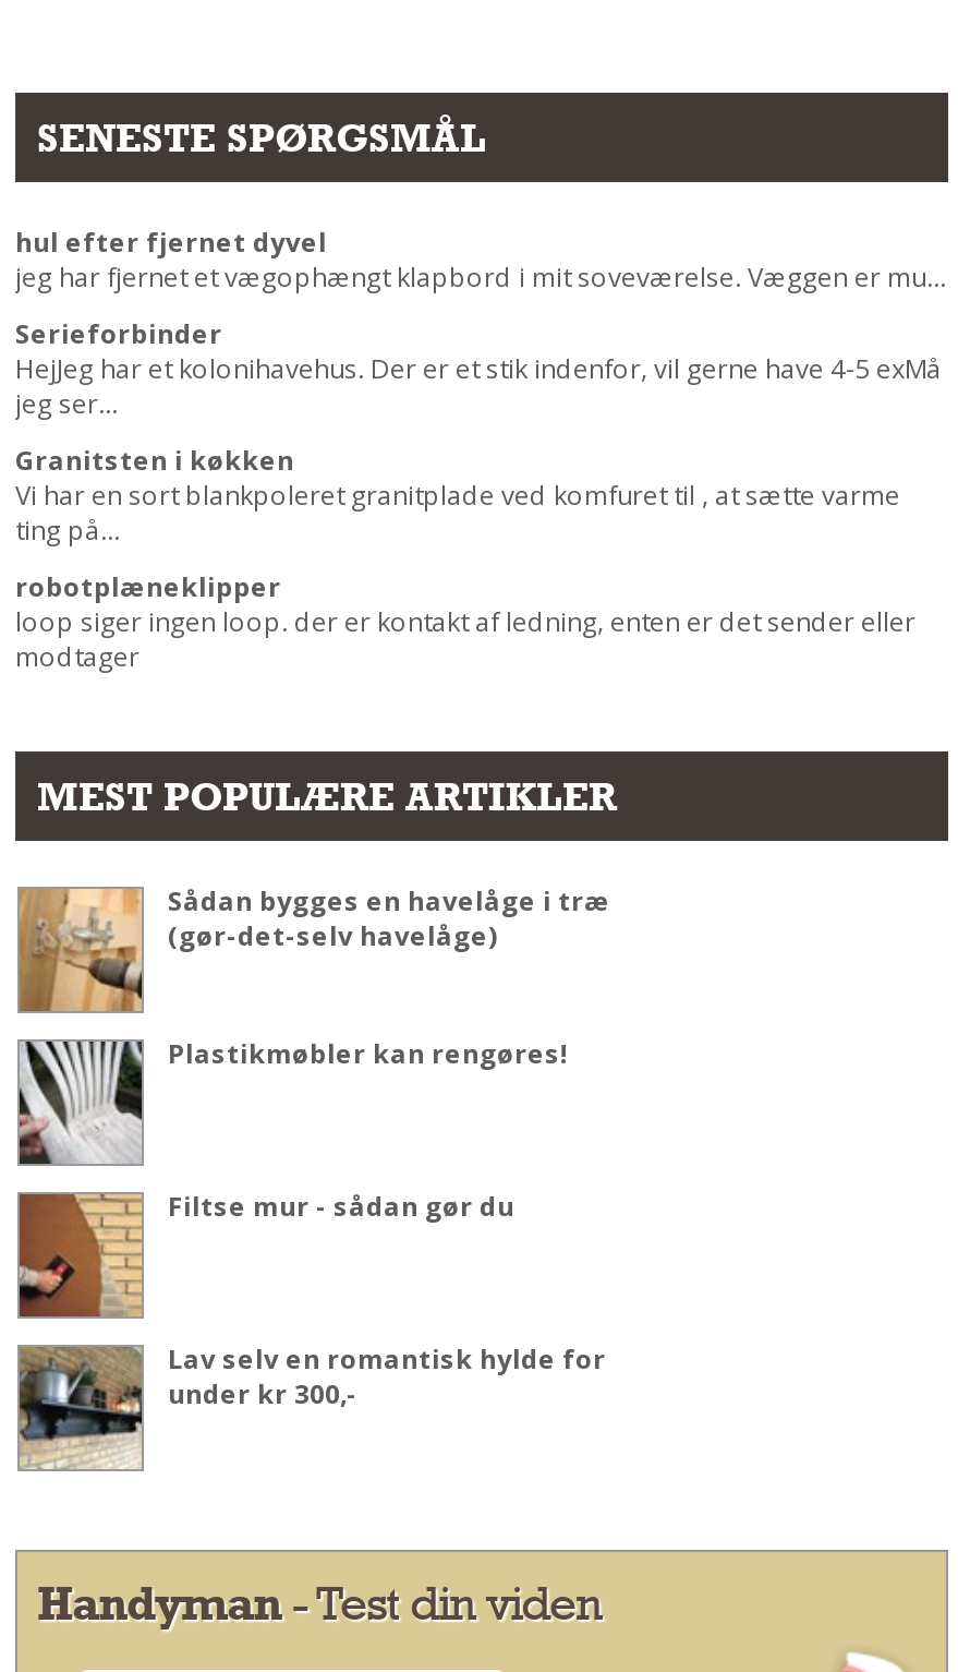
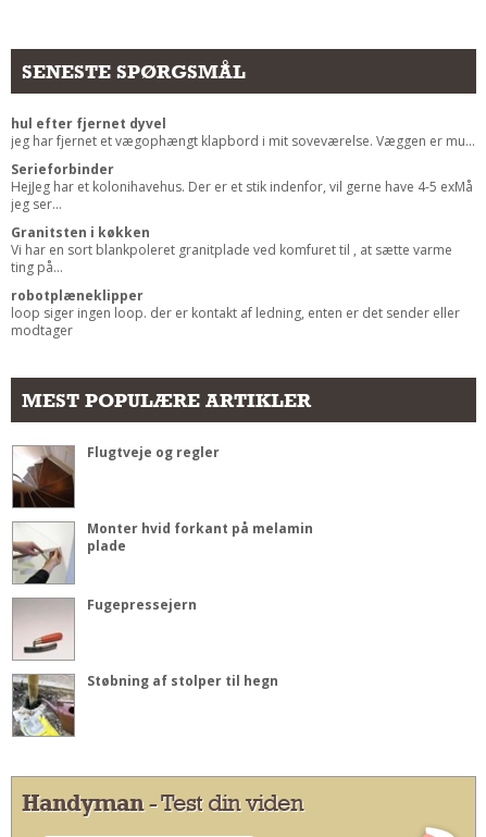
- [image]
- Sådan bygges en havelåge i træ
- (gør-det-selv havelåge)
+ [image]
+ Flugtveje og regler

- [image]
- Plastikmøbler kan rengøres!
+ [image]
+ Monter hvid forkant på melamin
+ plade

- [image]
- Filtse mur - sådan gør du
+ [image]
+ Fugepressejern

- [image]
- Lav selv en romantisk hylde for
- under kr 300,-
+ [image]
+ Støbning af stolper til hegn
